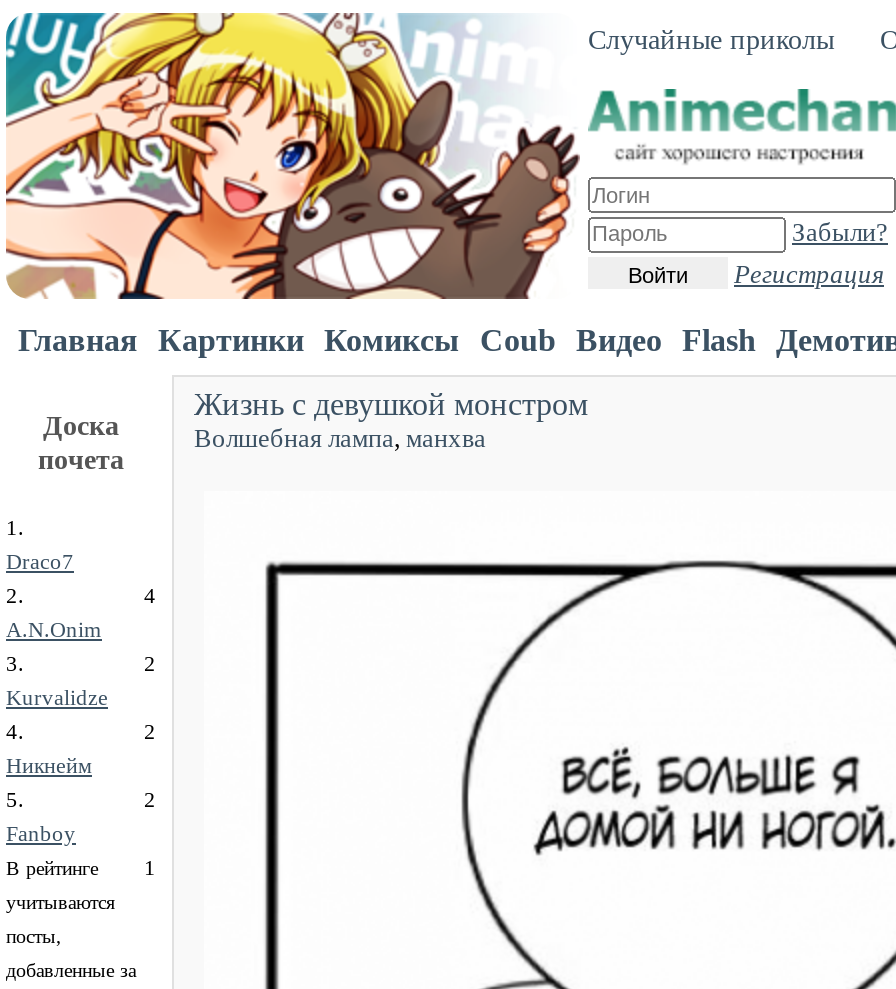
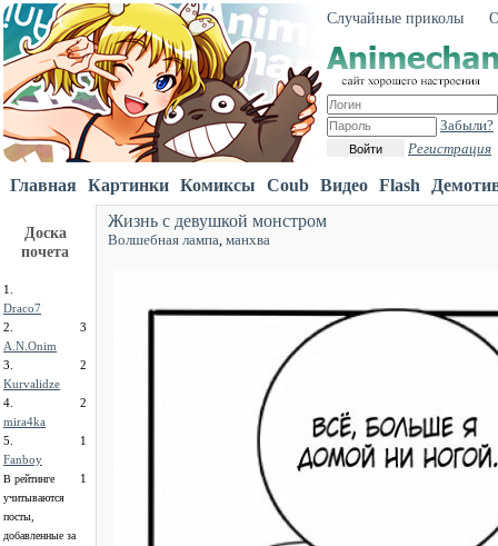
- 4
+ 3

- Никнейм
- 2
+ mira4ka
+ 1
